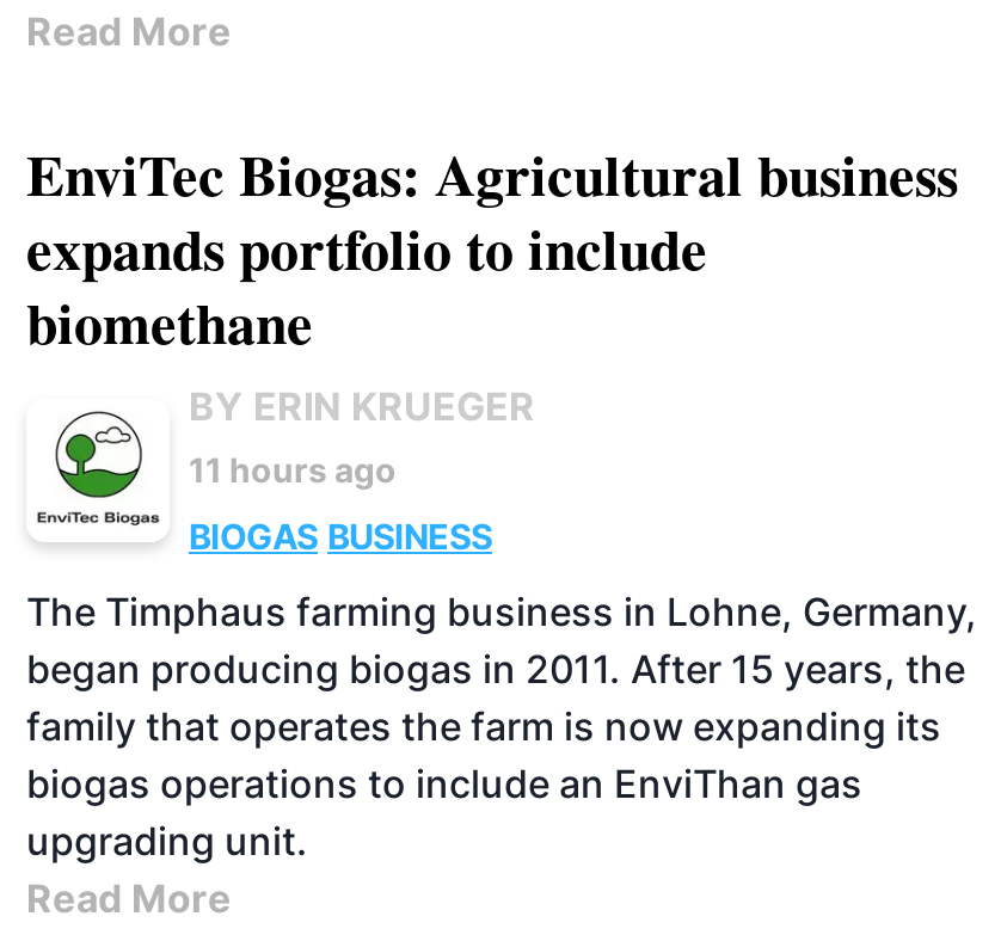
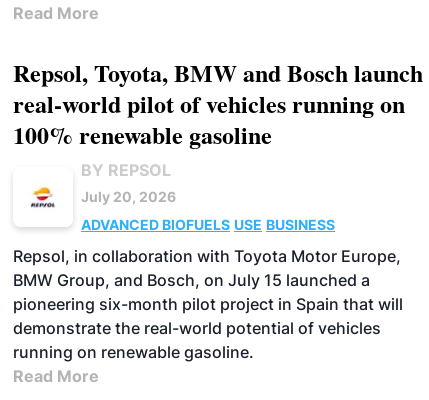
- [image]
- EnviTec Biogas: Agricultural business
- expands portfolio to include
- biomethane
- BY ERIN KRUEGER
- 11 hours ago
+ [image]
+ Repsol, Toyota, BMW and Bosch launch
+ real-world pilot of vehicles running on
+ 100% renewable gasoline
+ BY REPSOL
+ July 20, 2026

- BIOGAS BUSINESS
+ ADVANCED BIOFUELS USE BUSINESS

- The Timphaus farming business in Lohne, Germany,
- began producing biogas in 2011. After 15 years, the
- family that operates the farm is now expanding its
- biogas operations to include an EnviThan gas
- upgrading unit.
+ Repsol, in collaboration with Toyota Motor Europe,
+ BMW Group, and Bosch, on July 15 launched a
+ pioneering six-month pilot project in Spain that will
+ demonstrate the real-world potential of vehicles
+ running on renewable gasoline.
